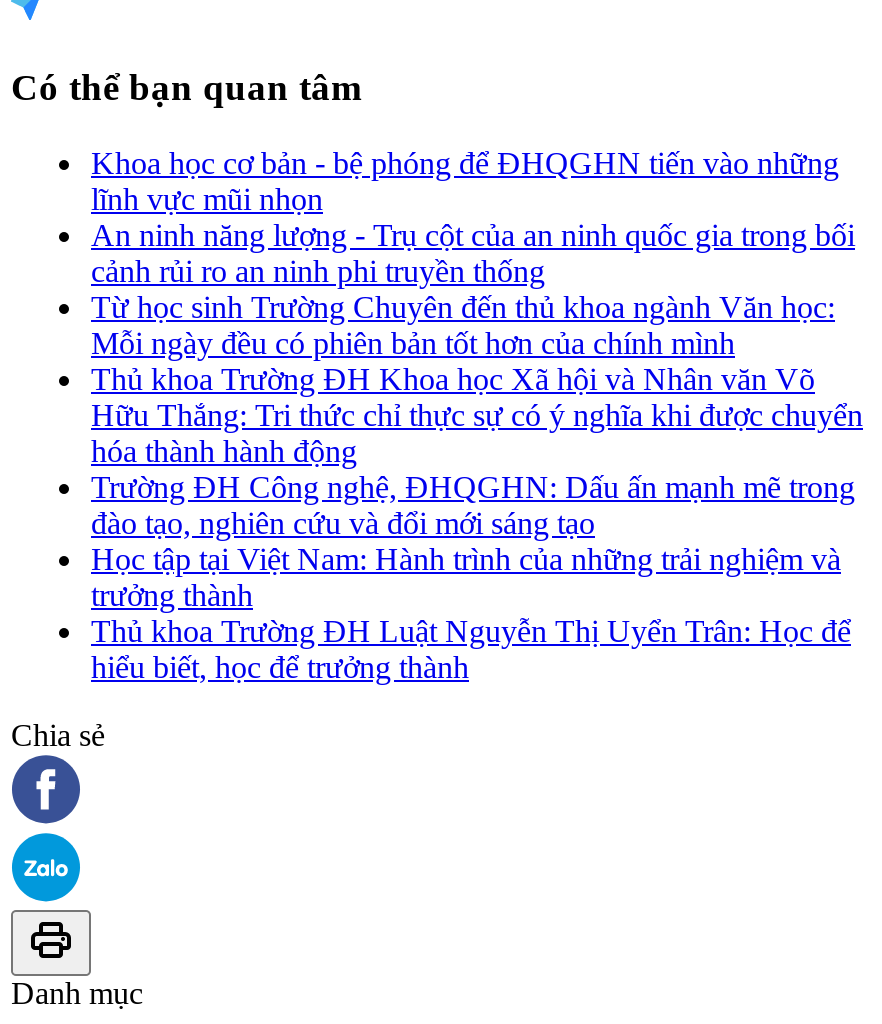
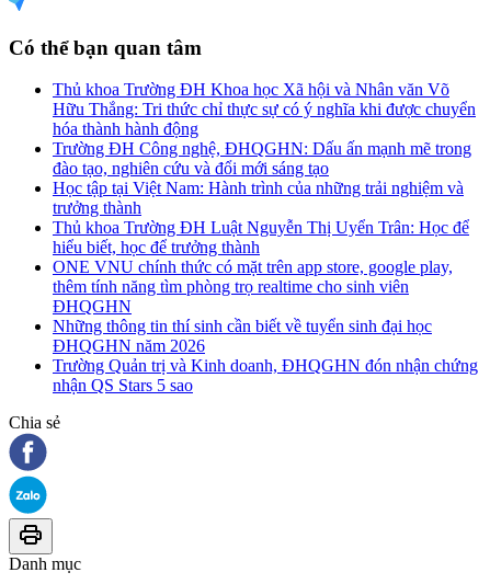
- Khoa học cơ bản - bệ phóng để ĐHQGHN tiến vào những
- lĩnh vực mũi nhọn
- An ninh năng lượng - Trụ cột của an ninh quốc gia trong bối
- cảnh rủi ro an ninh phi truyền thống
- Từ học sinh Trường Chuyên đến thủ khoa ngành Văn học:
- Mỗi ngày đều có phiên bản tốt hơn của chính mình

moved up: Thủ khoa Trường ĐH Khoa học Xã hội và Nhân văn Võ | Hữu Thắng: Tri thức chỉ thực sự có ý nghĩa khi được chuyển | hóa thành hành động | ... | Thủ khoa Trường ĐH Luật Nguyễn Thị Uyển Trân: Học để | hiểu biết, học để trưởng thành

+ ONE VNU chính thức có mặt trên app store, google play,
+ thêm tính năng tìm phòng trọ realtime cho sinh viên
+ ĐHQGHN
+ Những thông tin thí sinh cần biết về tuyển sinh đại học
+ ĐHQGHN năm 2026
+ Trường Quản trị và Kinh doanh, ĐHQGHN đón nhận chứng
+ nhận QS Stars 5 sao
